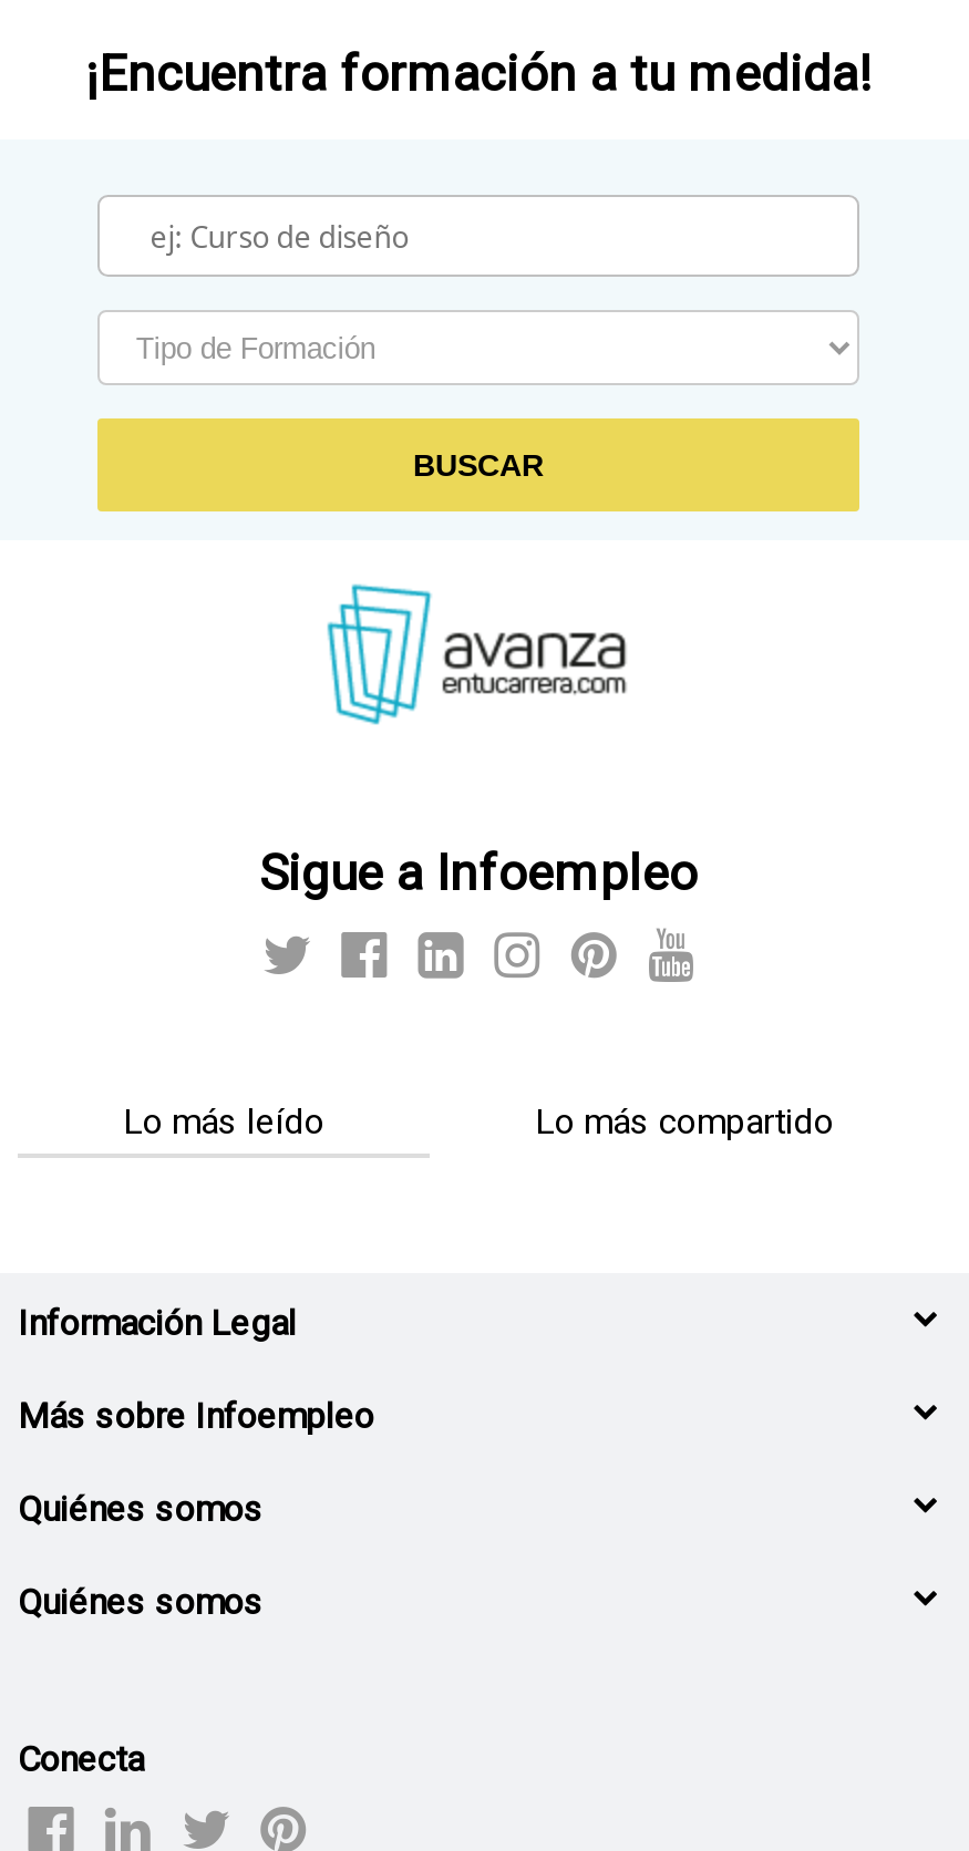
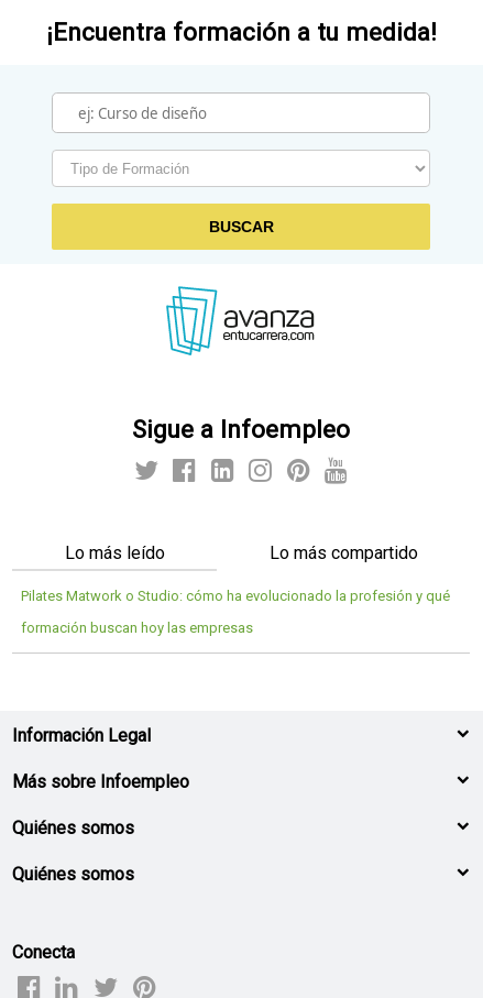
+ Pilates Matwork o Studio: cómo ha evolucionado la profesión y qué
+ formación buscan hoy las empresas
